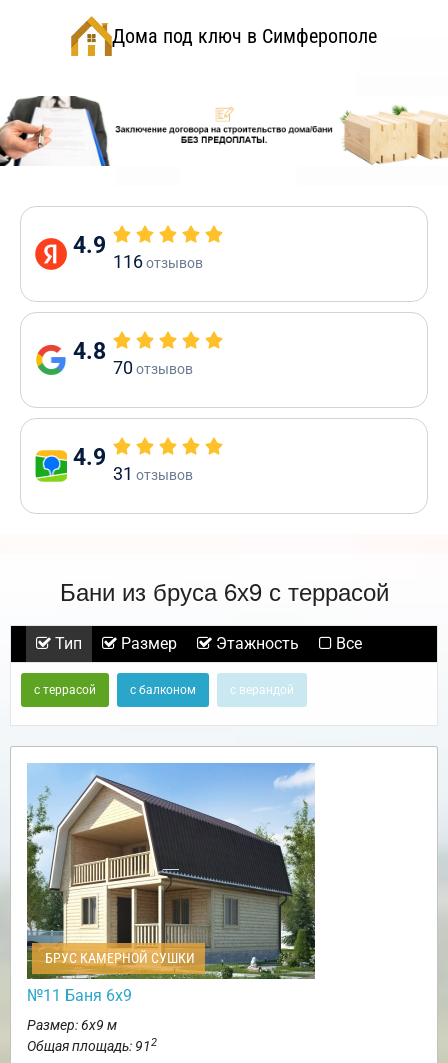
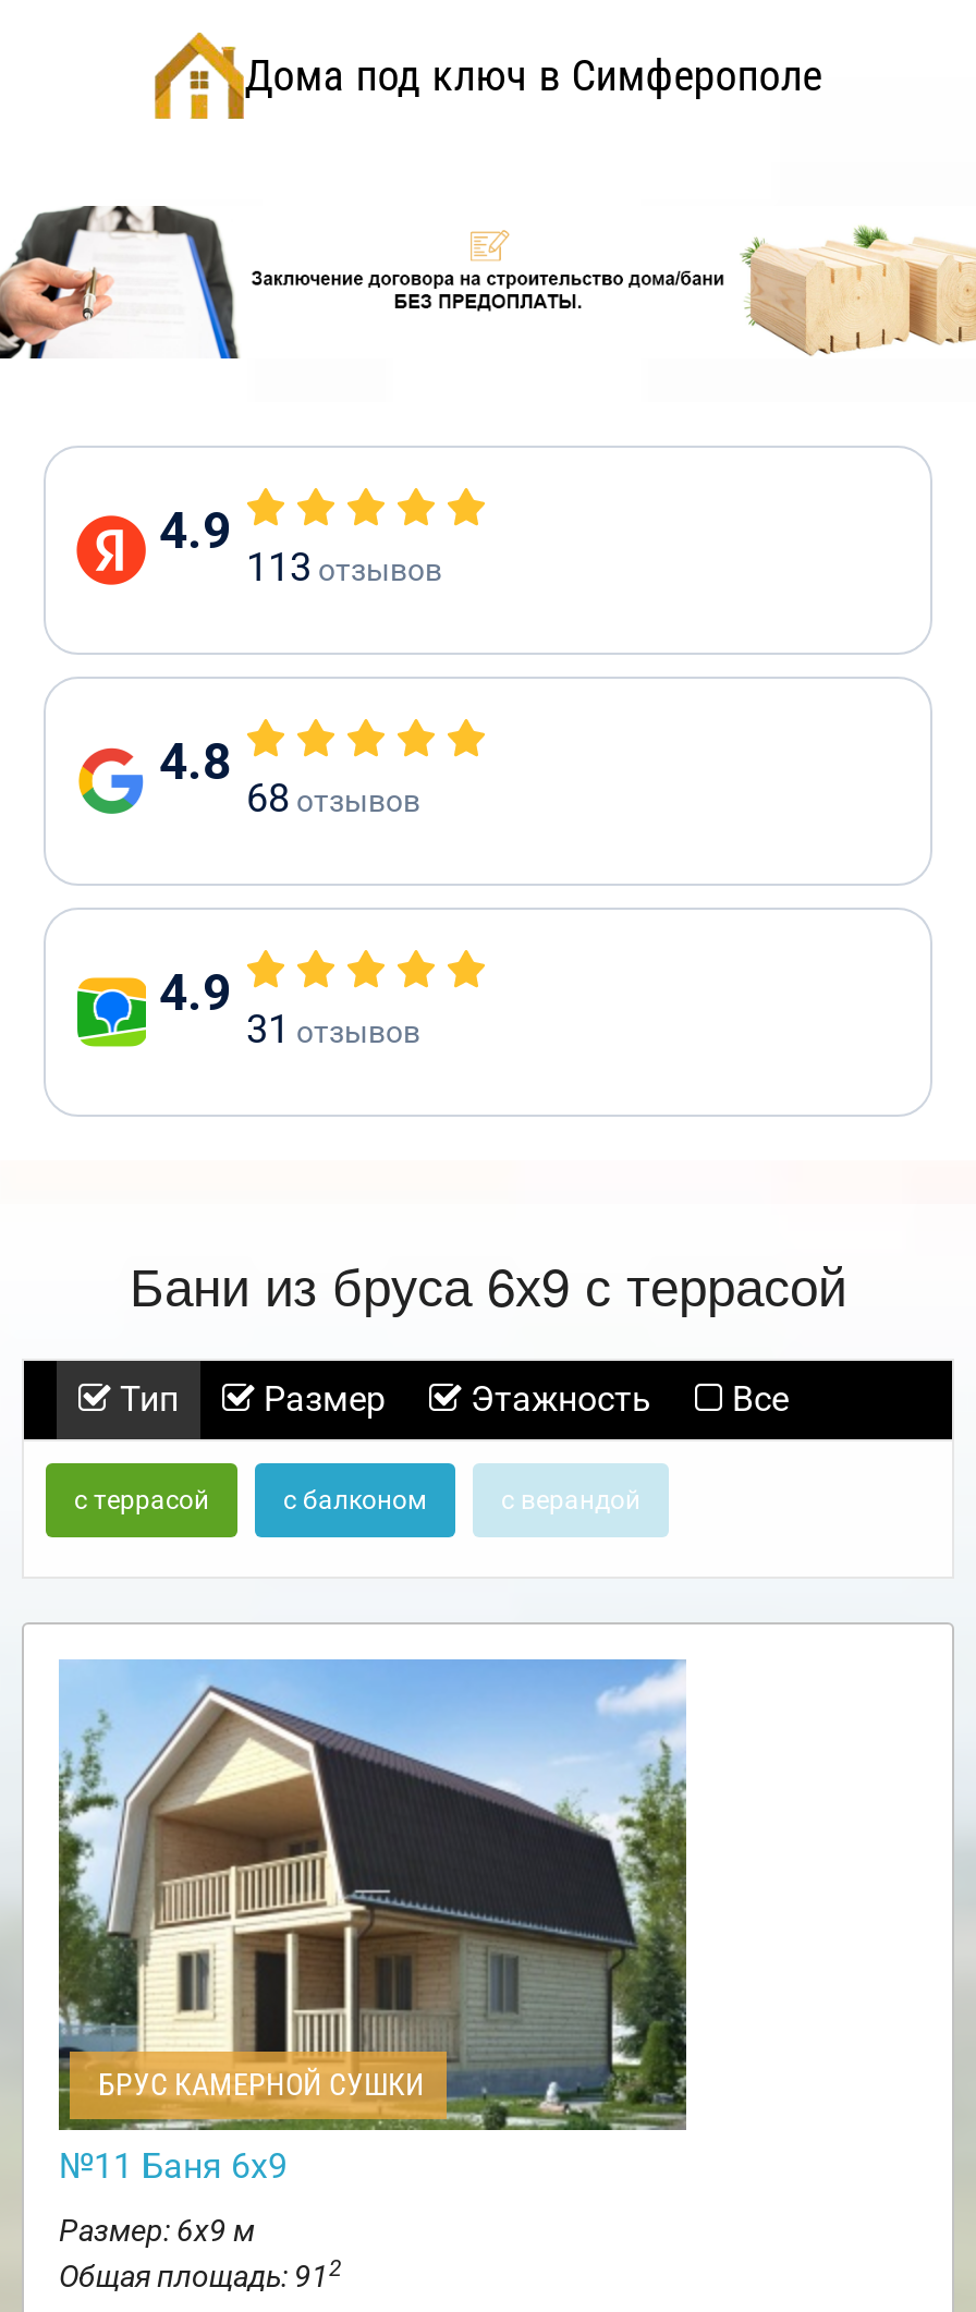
- 116 отзывов
+ 113 отзывов

- 70 отзывов
+ 68 отзывов
